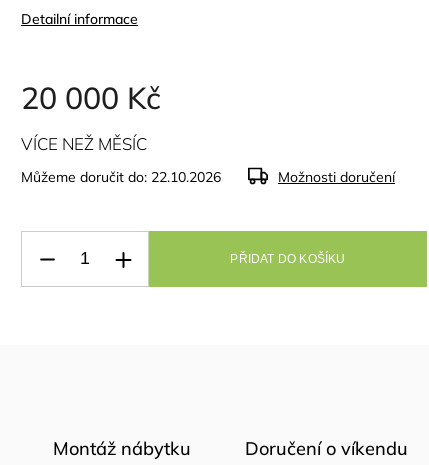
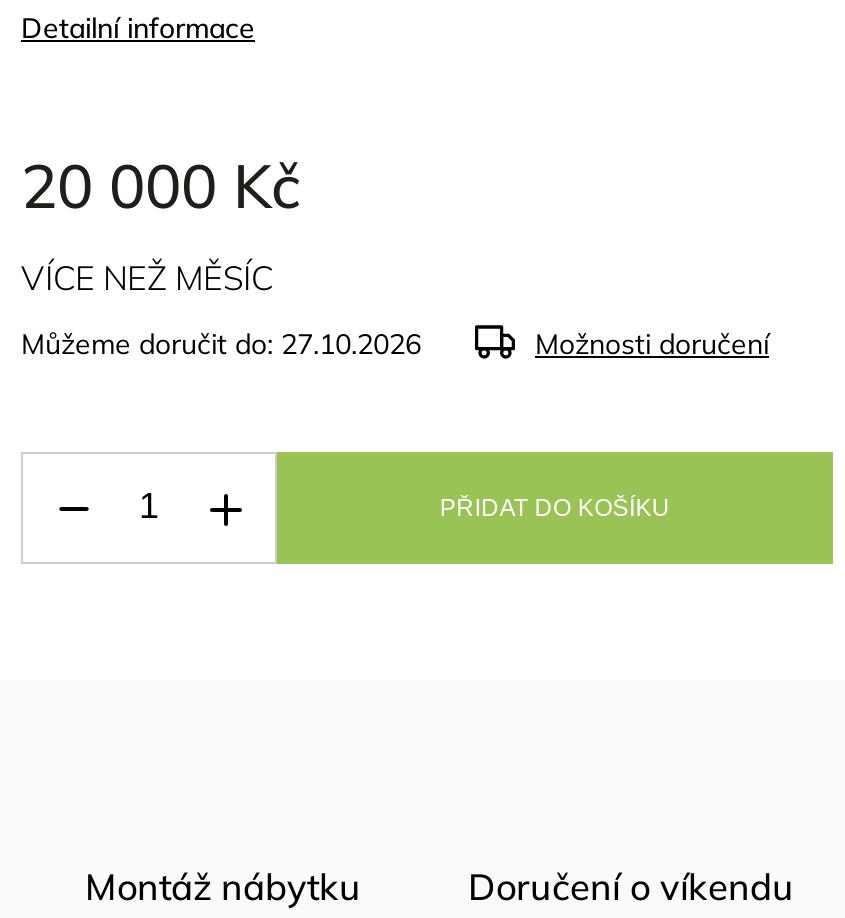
- Můžeme doručit do: 22.10.2026
+ Můžeme doručit do: 27.10.2026
